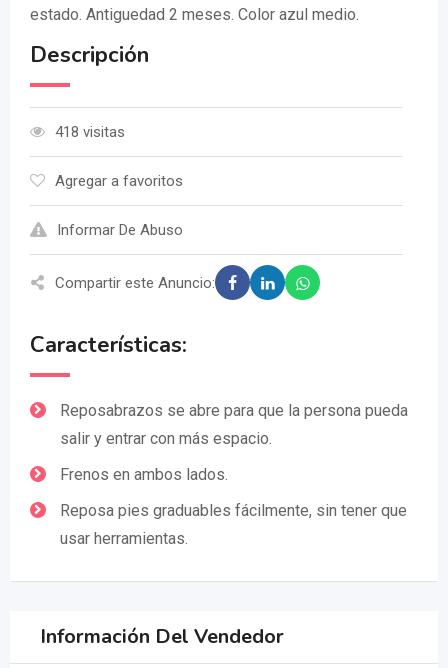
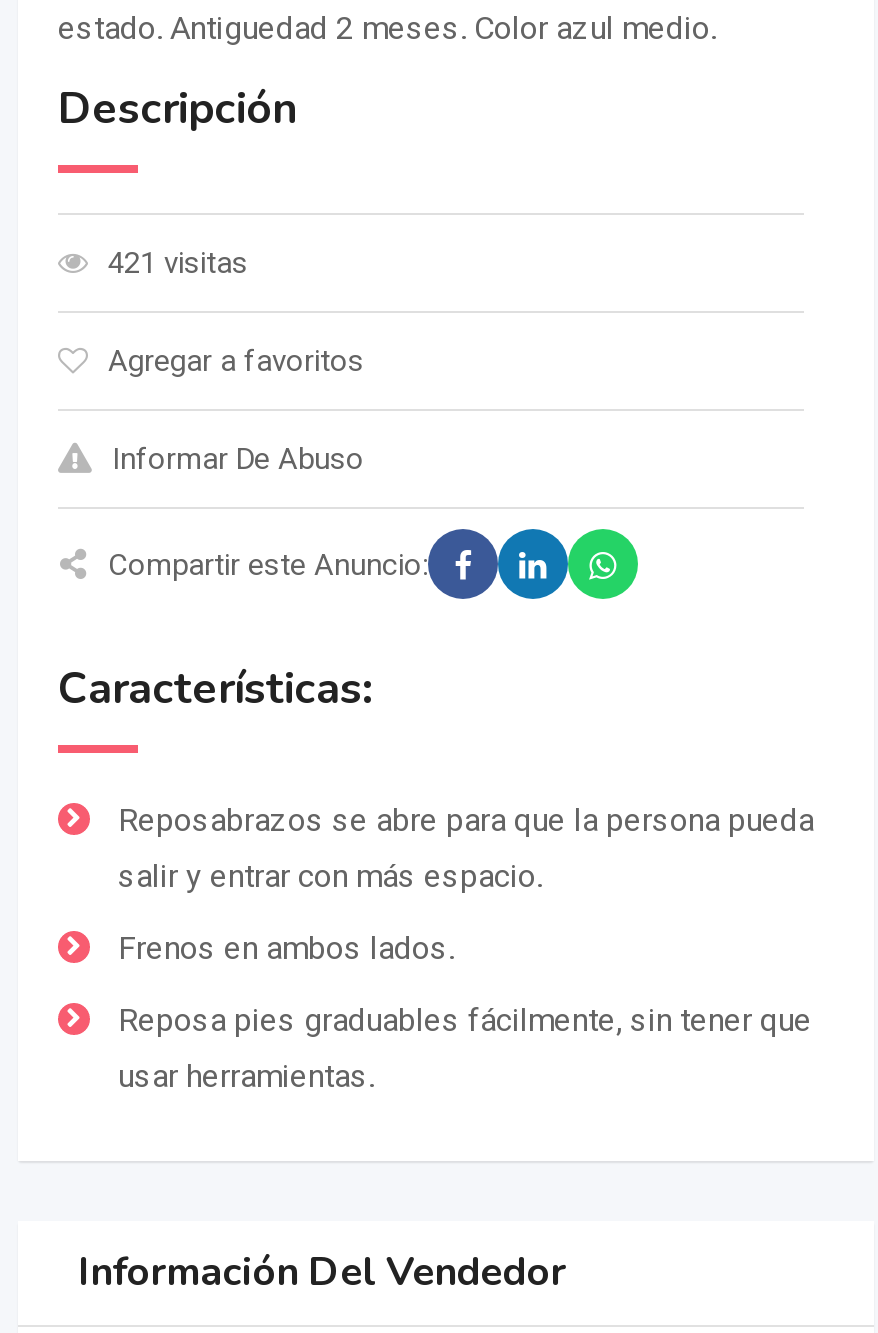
- 418 visitas
+ 421 visitas
